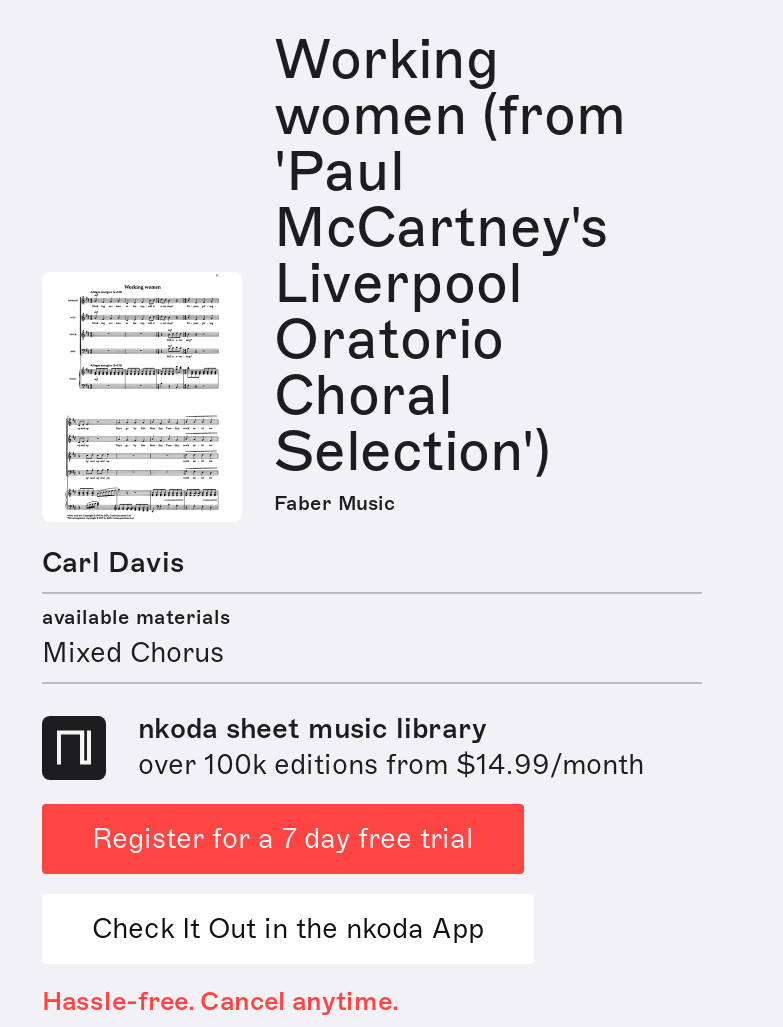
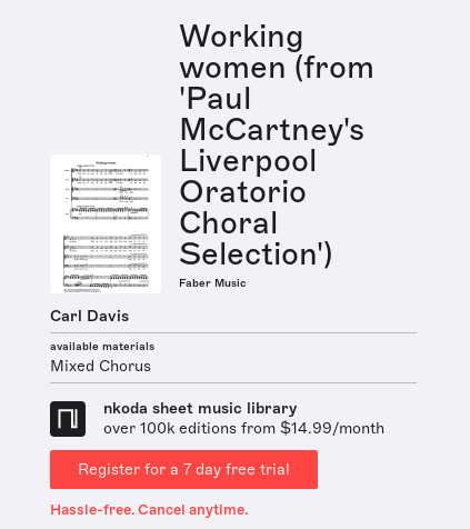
- Check It Out in the nkoda App
